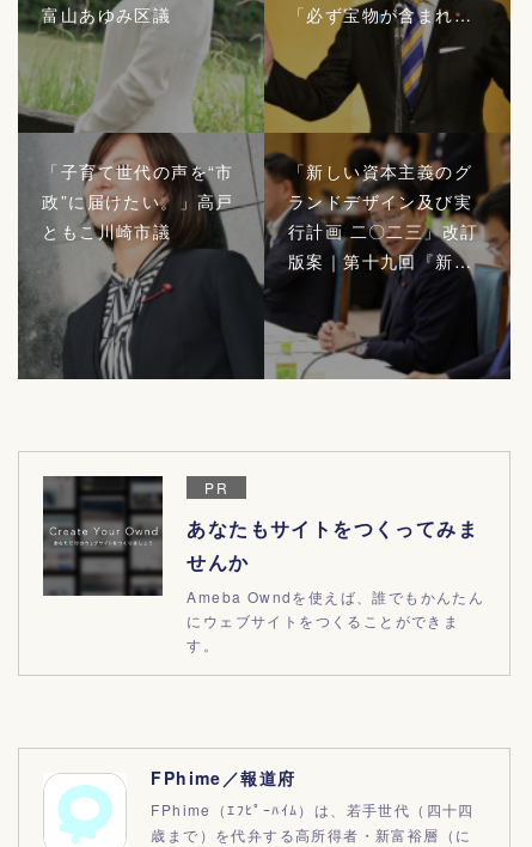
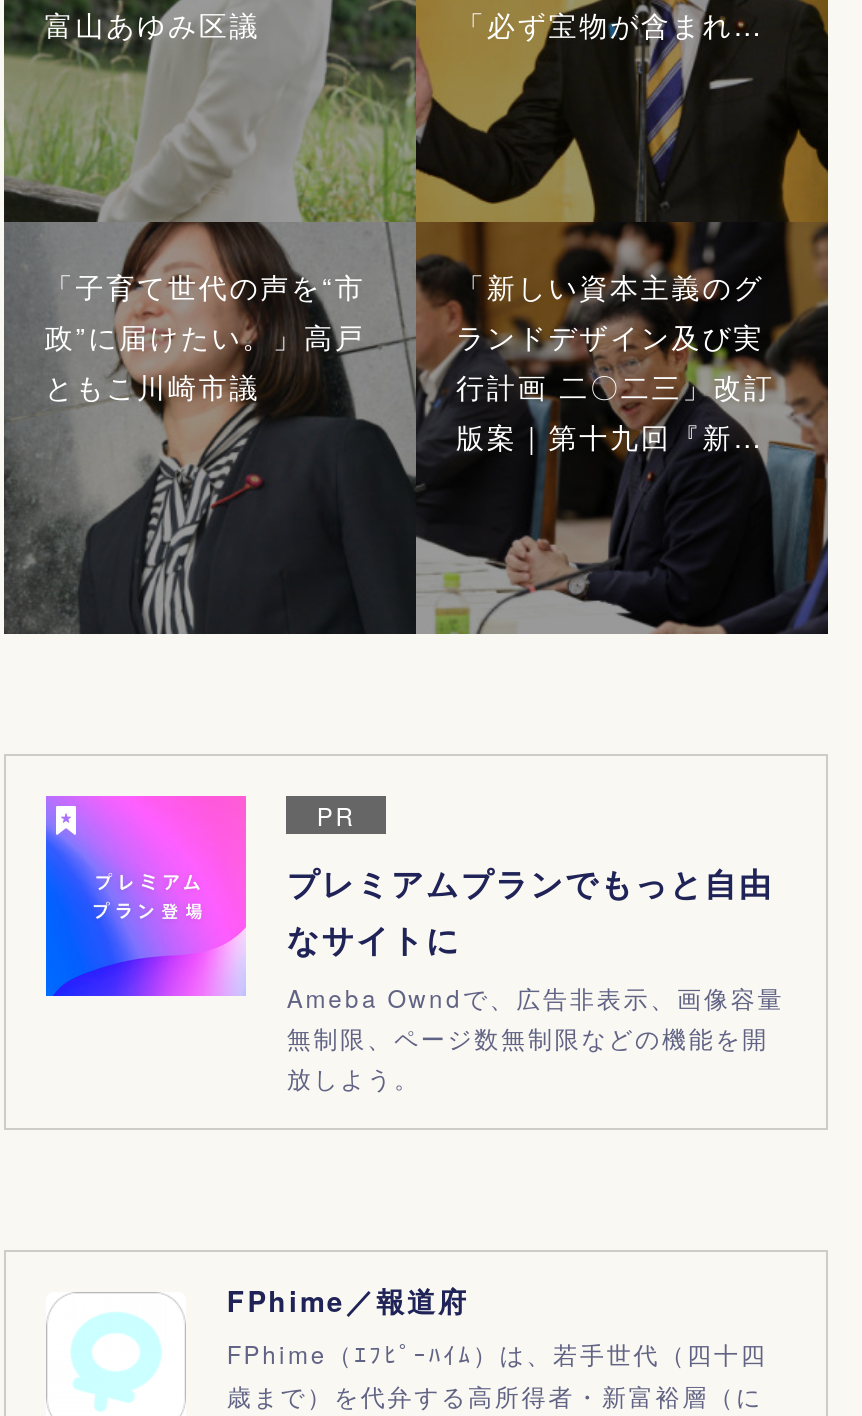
- [image]
- あなたもサイトをつくってみま
- せんか
- Ameba Owndを使えば、誰でもかんたん
- にウェブサイトをつくることができま
- す。
+ [image]
+ プレミアムプランでもっと自由
+ なサイトに
+ Ameba Owndで、広告非表示、画像容量
+ 無制限、ページ数無制限などの機能を開
+ 放しよう。
